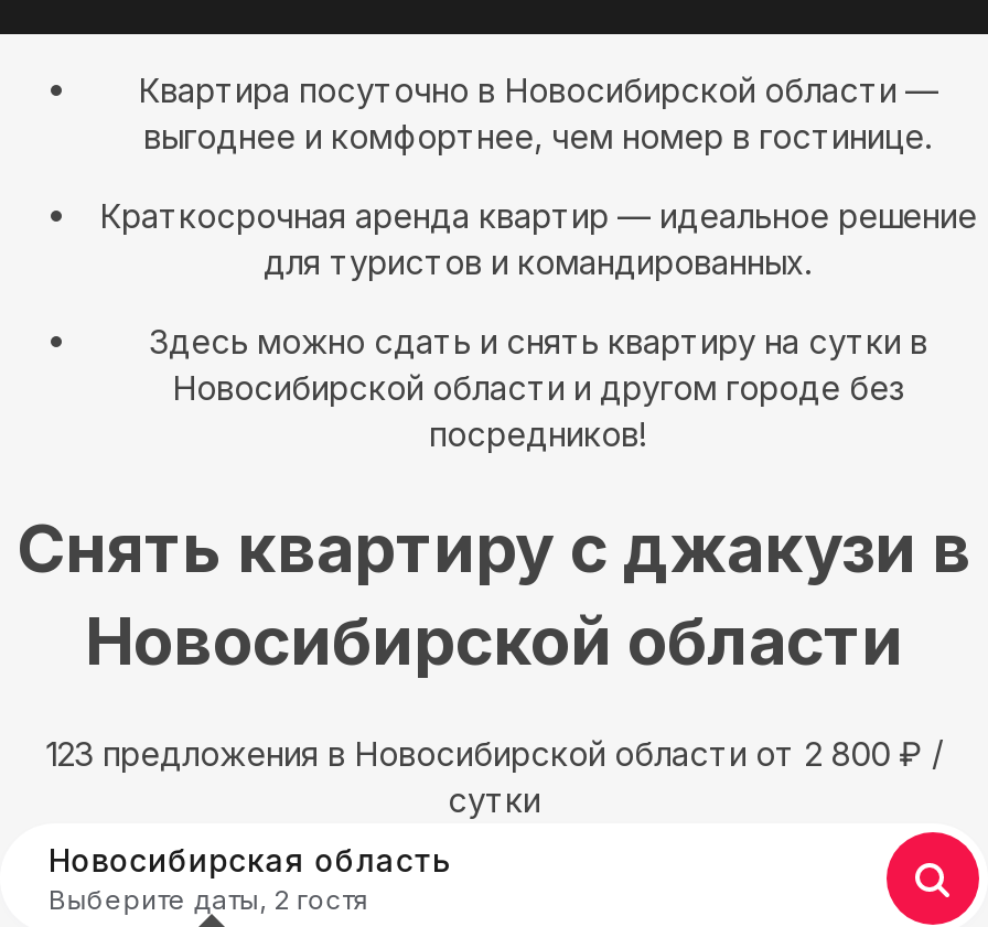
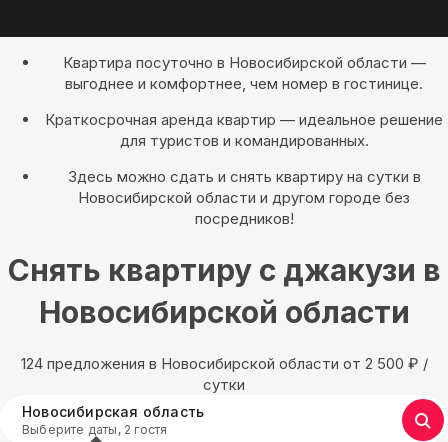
- 123 предложения в Новосибирской области oт 2 800 ₽ /
+ 124 предложения в Новосибирской области oт 2 500 ₽ /
